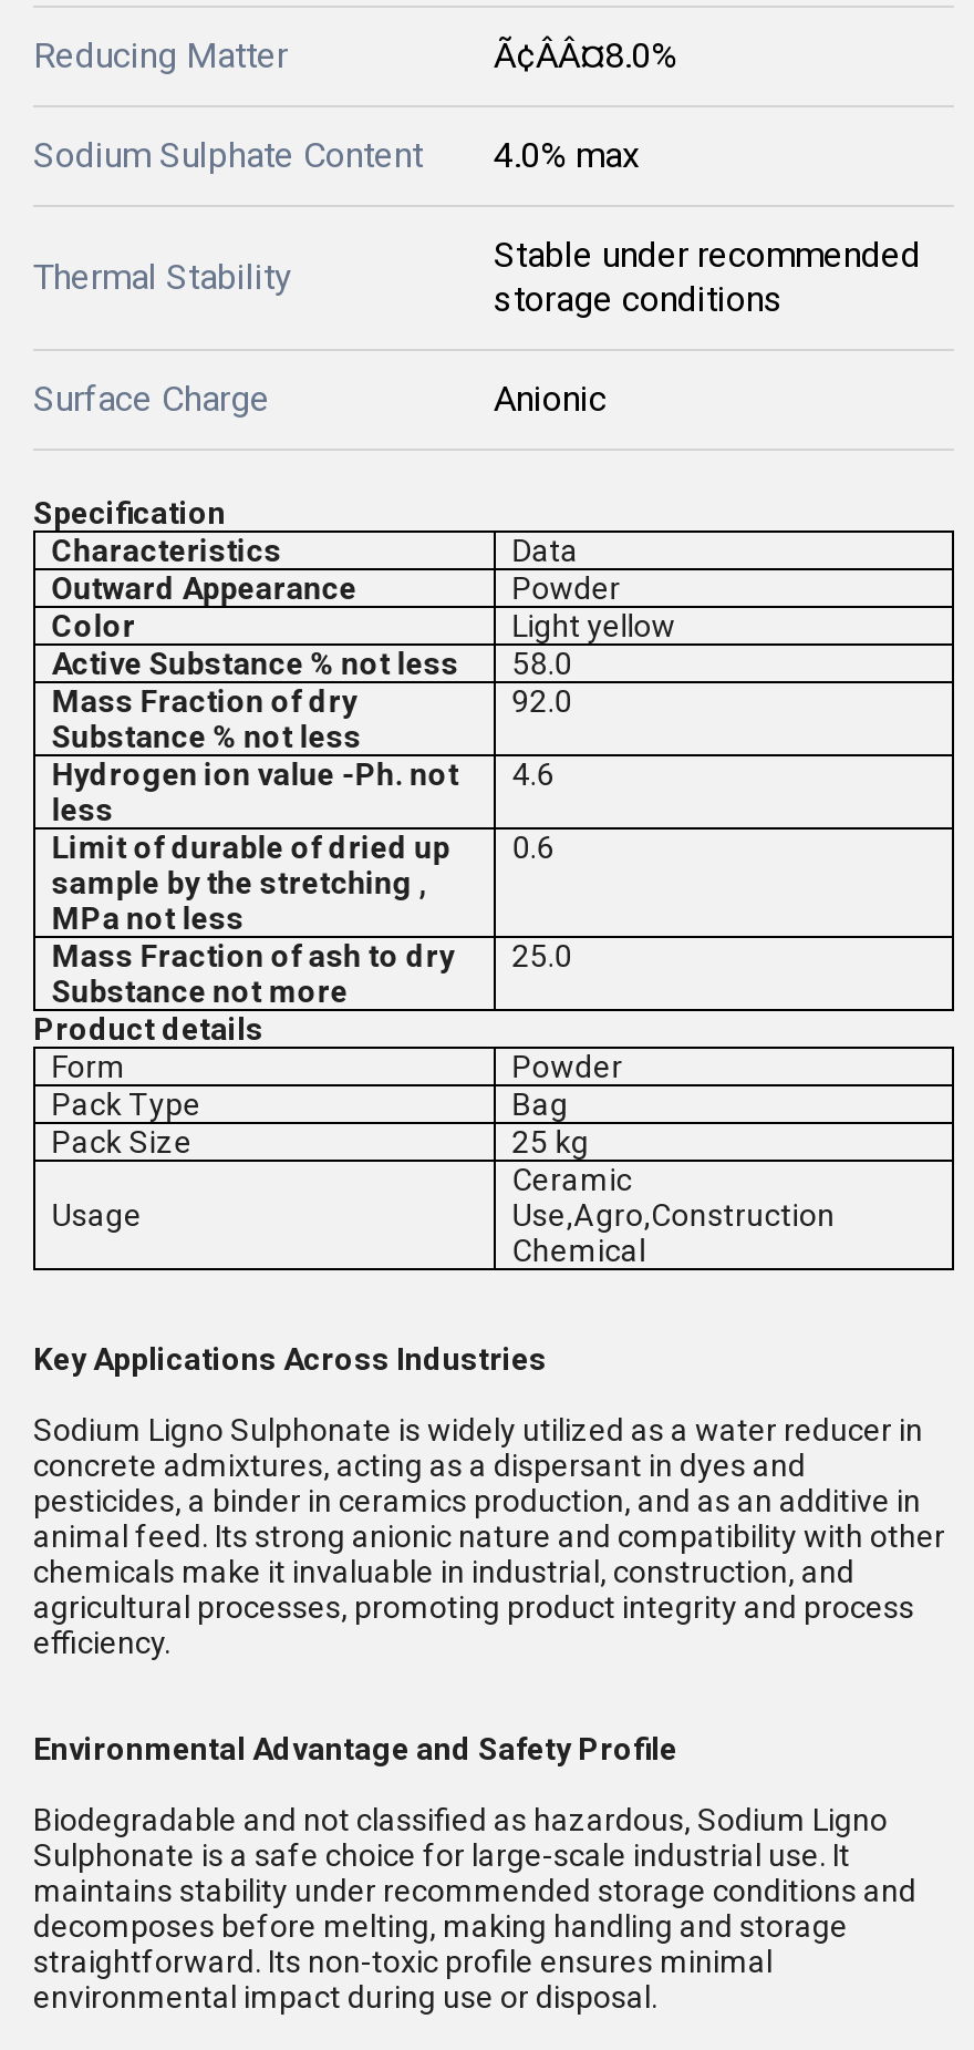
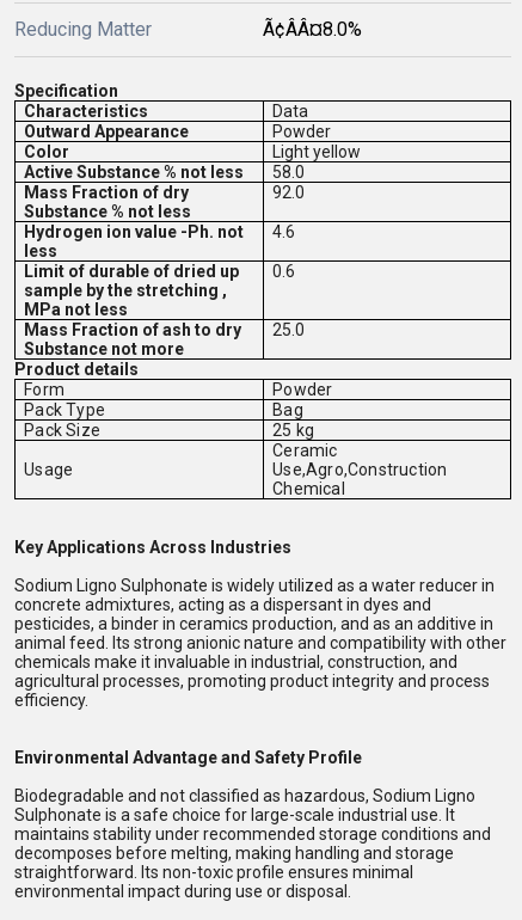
- Sodium Sulphate Content
- 4.0% max
- Thermal Stability

- Stable under recommended
- storage conditions
- Surface Charge
- Anionic
